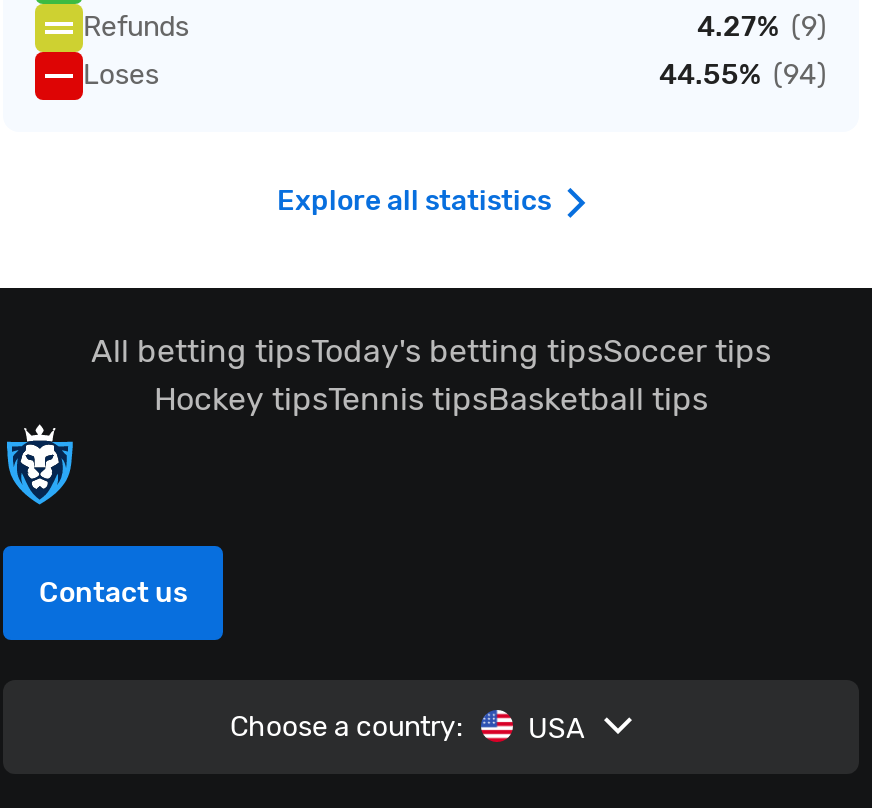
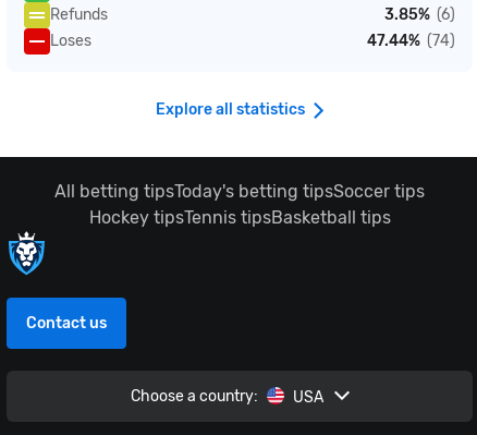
- 4.27% (9)
+ 3.85% (6)

- 44.55% (94)
+ 47.44% (74)
